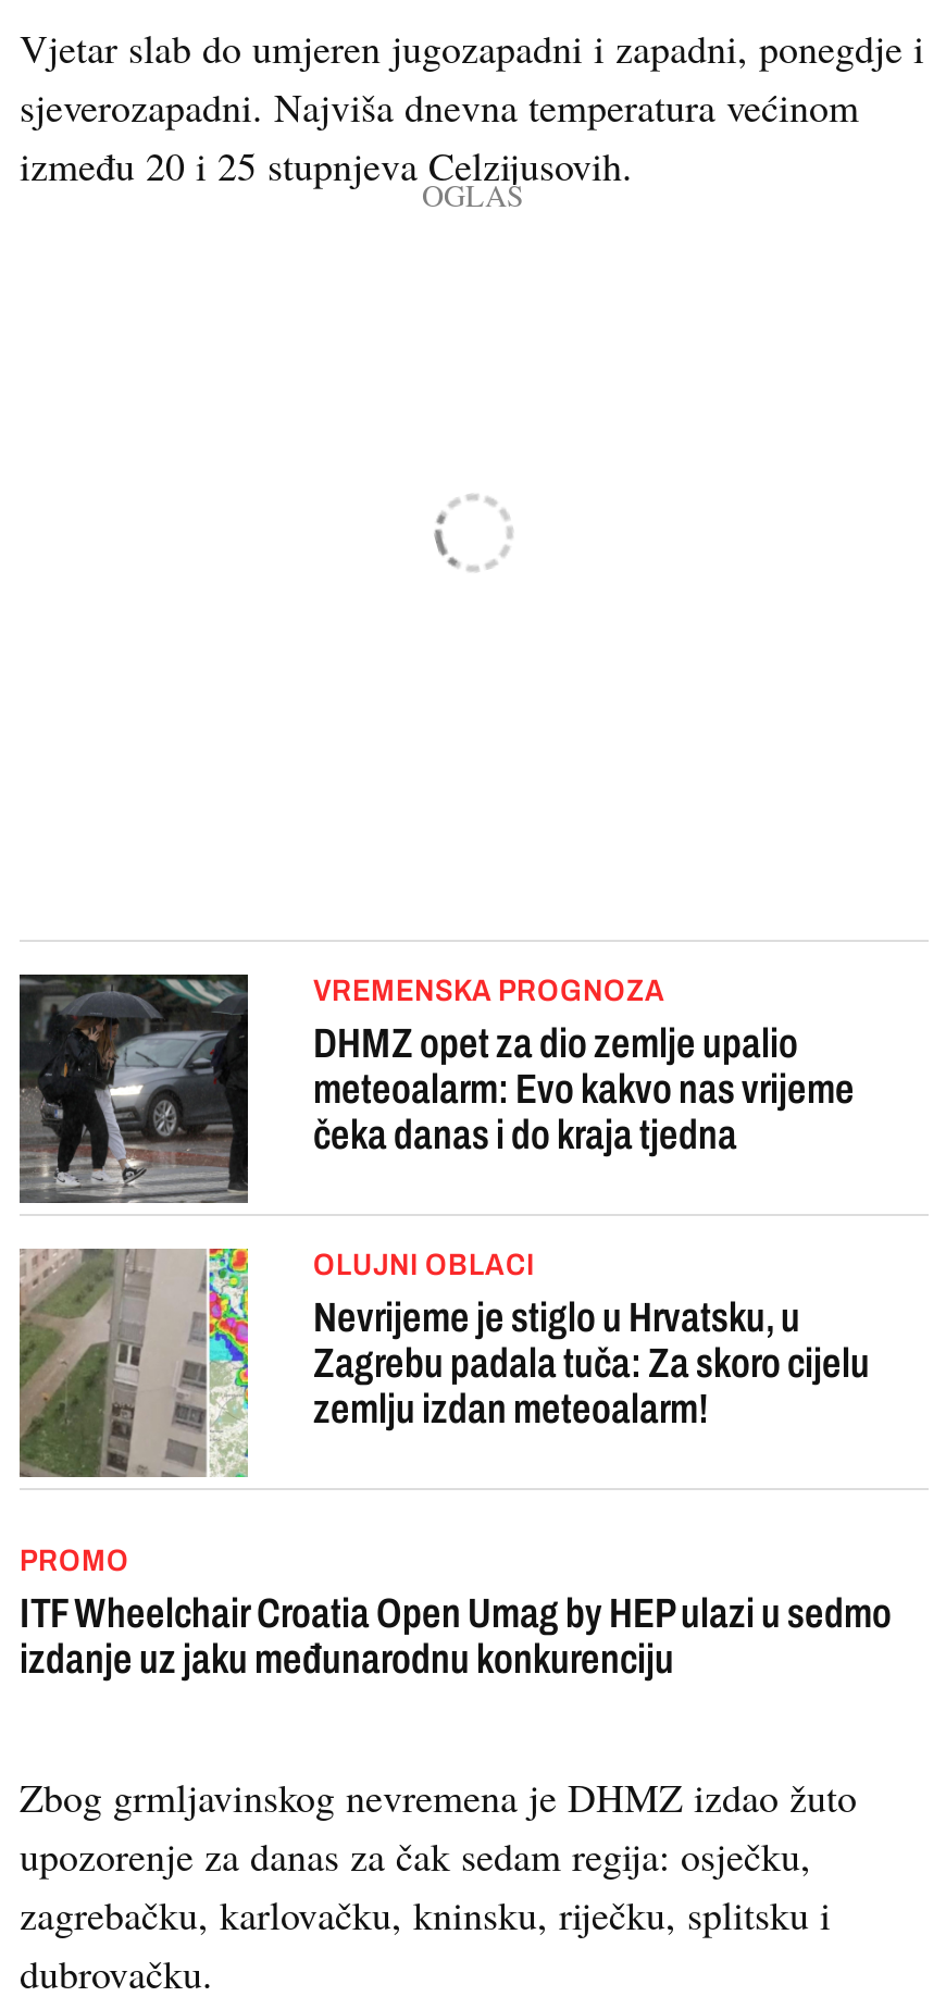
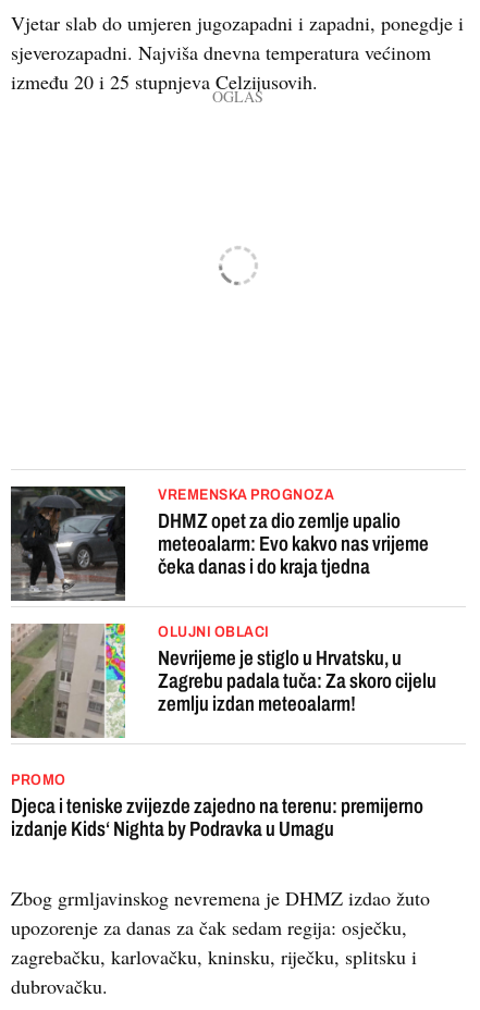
- ITF Wheelchair Croatia Open Umag by HEP ulazi u sedmo
- izdanje uz jaku međunarodnu konkurenciju
+ Djeca i teniske zvijezde zajedno na terenu: premijerno
+ izdanje Kids‘ Nighta by Podravka u Umagu
